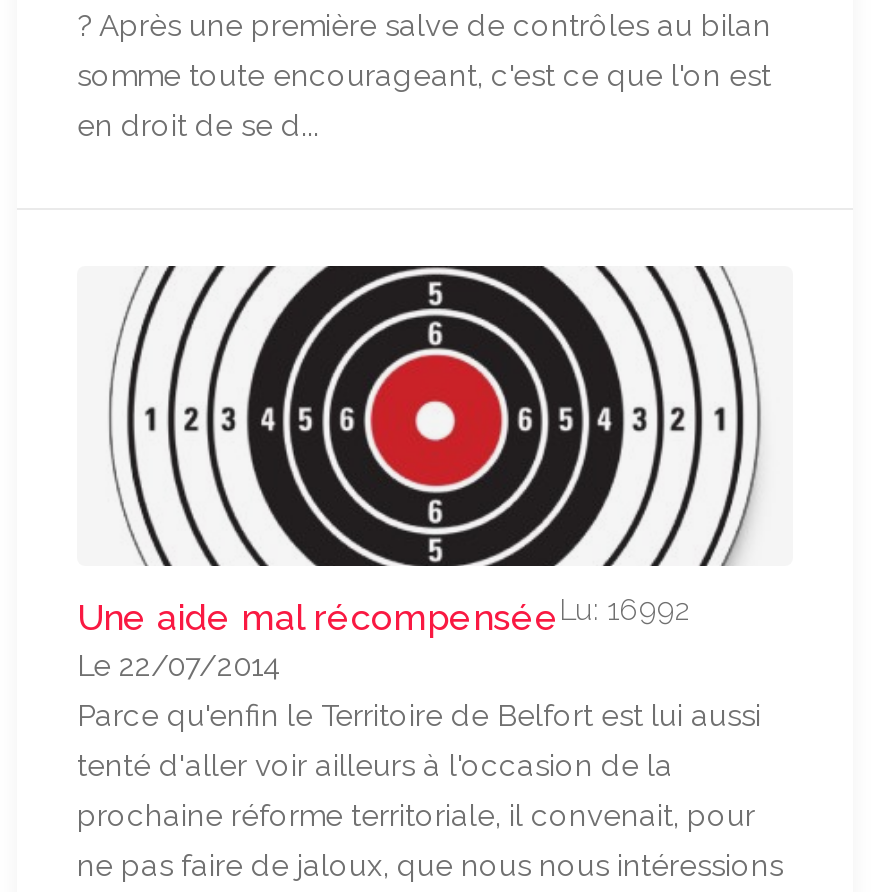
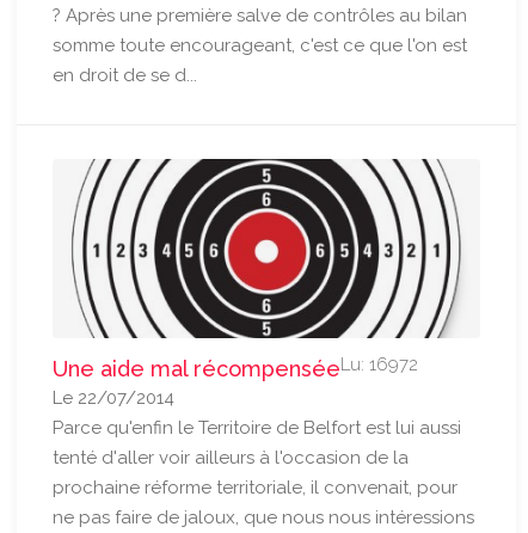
- Une aide mal récompenséeLu: 16992
+ Une aide mal récompenséeLu: 16972
